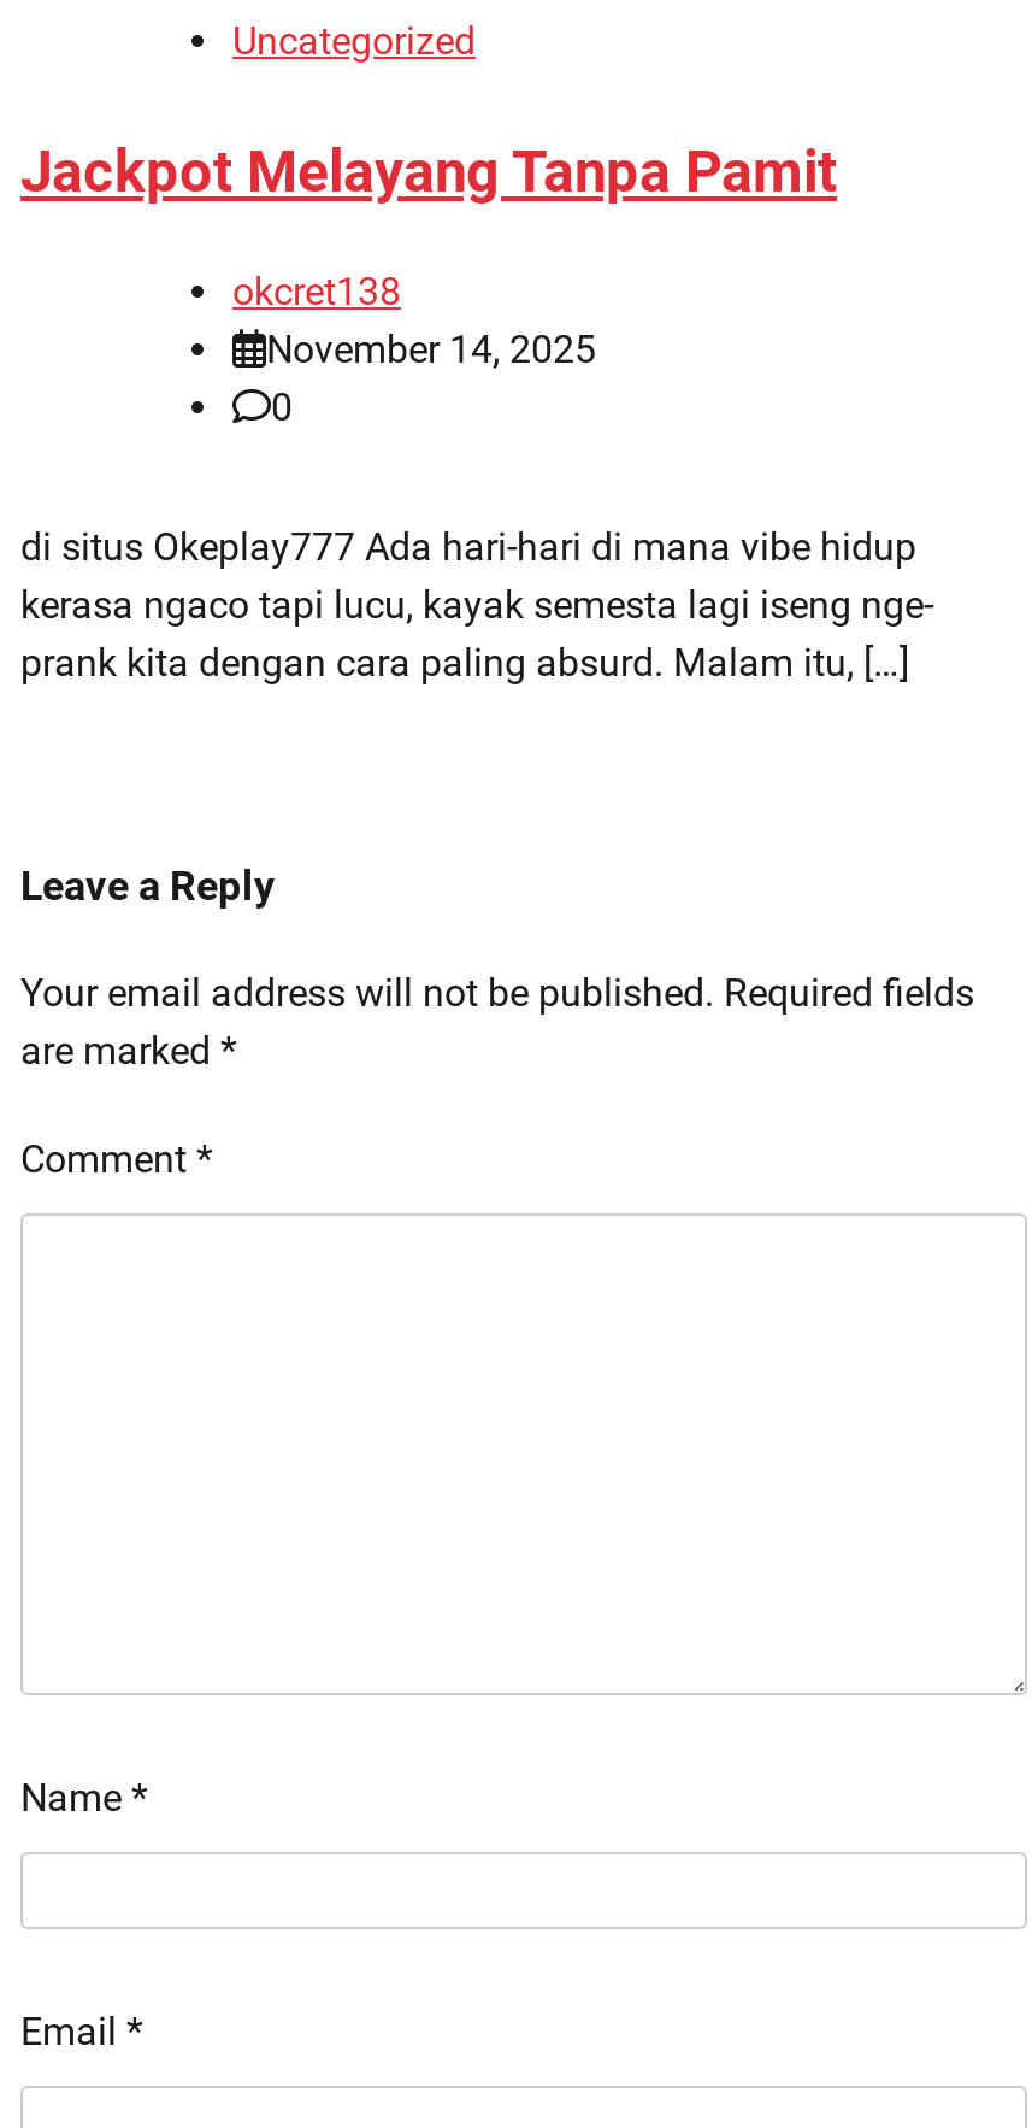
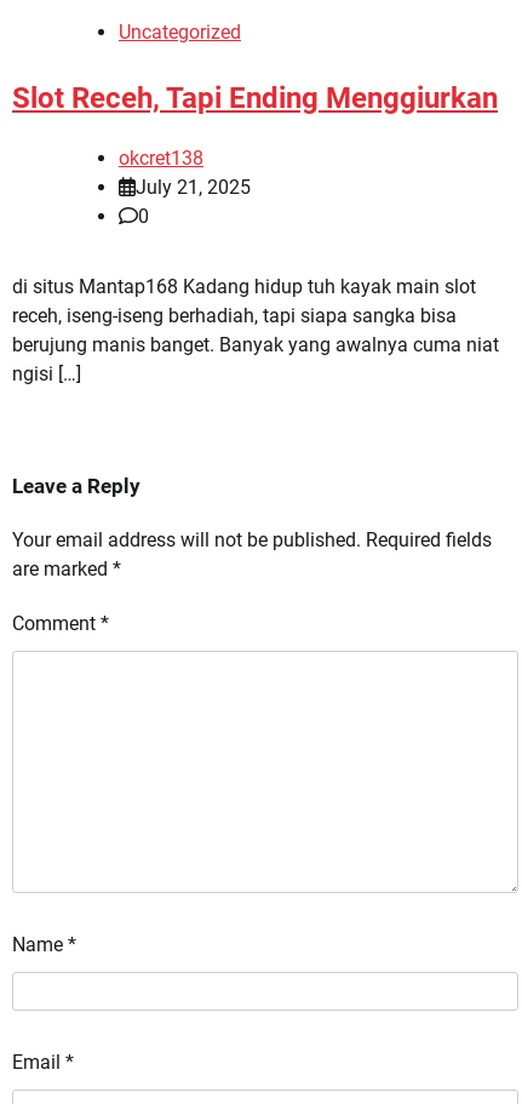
- Jackpot Melayang Tanpa Pamit
+ Slot Receh, Tapi Ending Menggiurkan

- November 14, 2025
+ July 21, 2025

- di situs Okeplay777 Ada hari-hari di mana vibe hidup
- kerasa ngaco tapi lucu, kayak semesta lagi iseng nge-
- prank kita dengan cara paling absurd. Malam itu, […]
+ di situs Mantap168 Kadang hidup tuh kayak main slot
+ receh, iseng-iseng berhadiah, tapi siapa sangka bisa
+ berujung manis banget. Banyak yang awalnya cuma niat
+ ngisi […]
